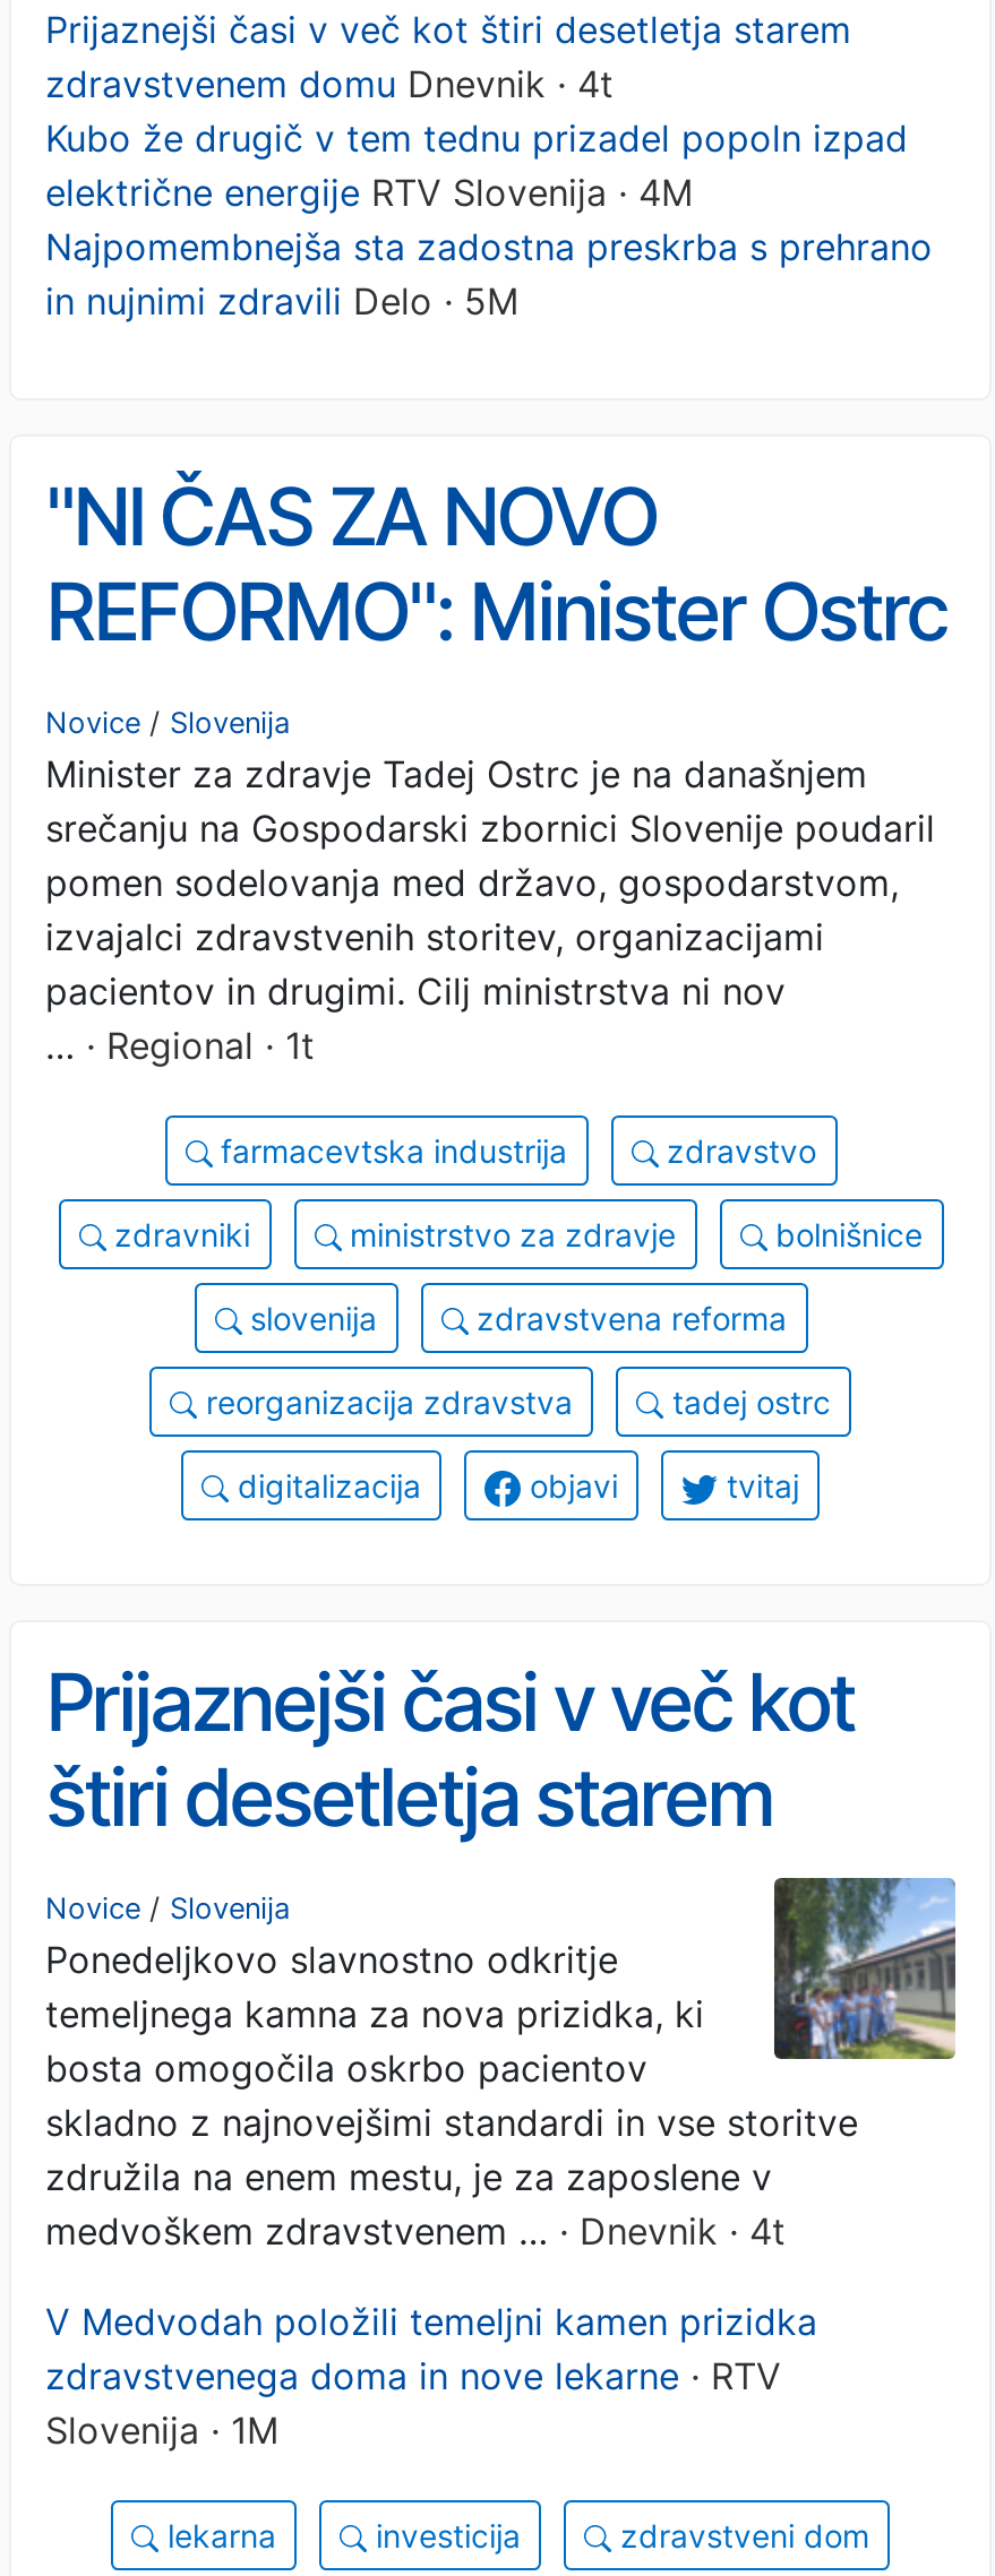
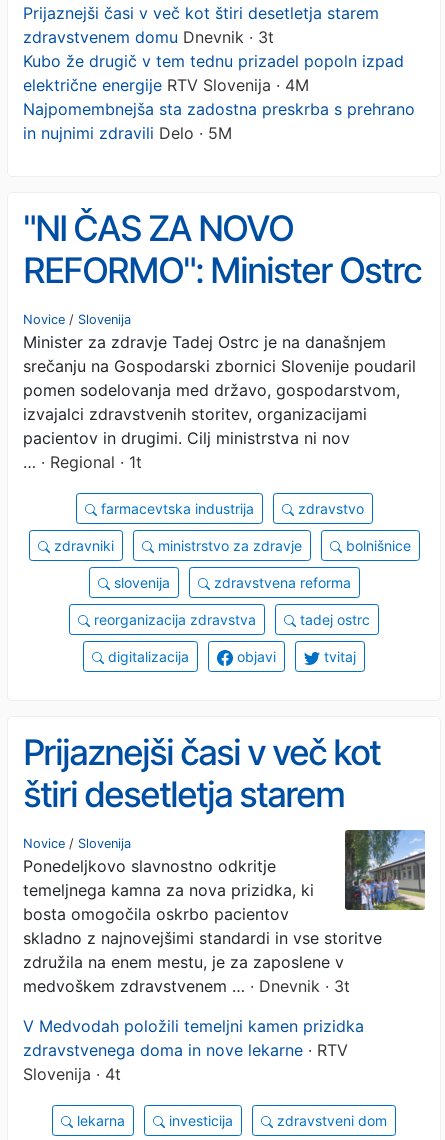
- zdravstvenem domu Dnevnik · 4t
+ zdravstvenem domu Dnevnik · 3t

- medvoškem zdravstvenem … · Dnevnik · 4t
+ medvoškem zdravstvenem … · Dnevnik · 3t

- Slovenija · 1M
+ Slovenija · 4t
